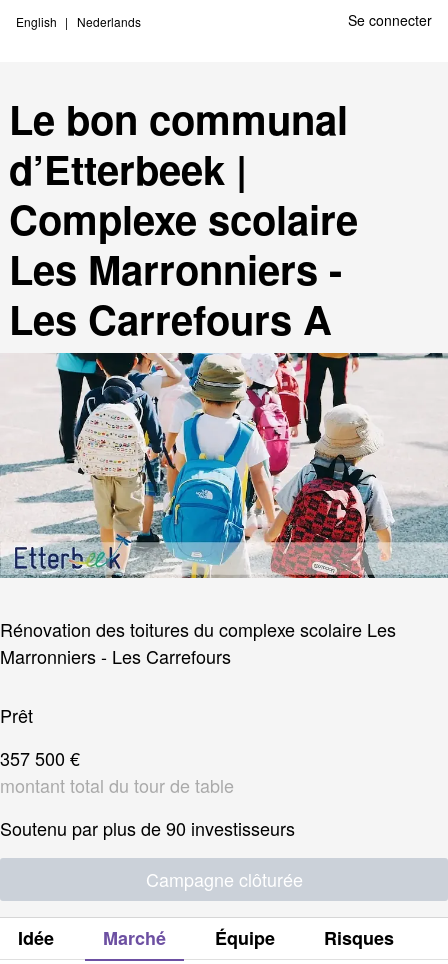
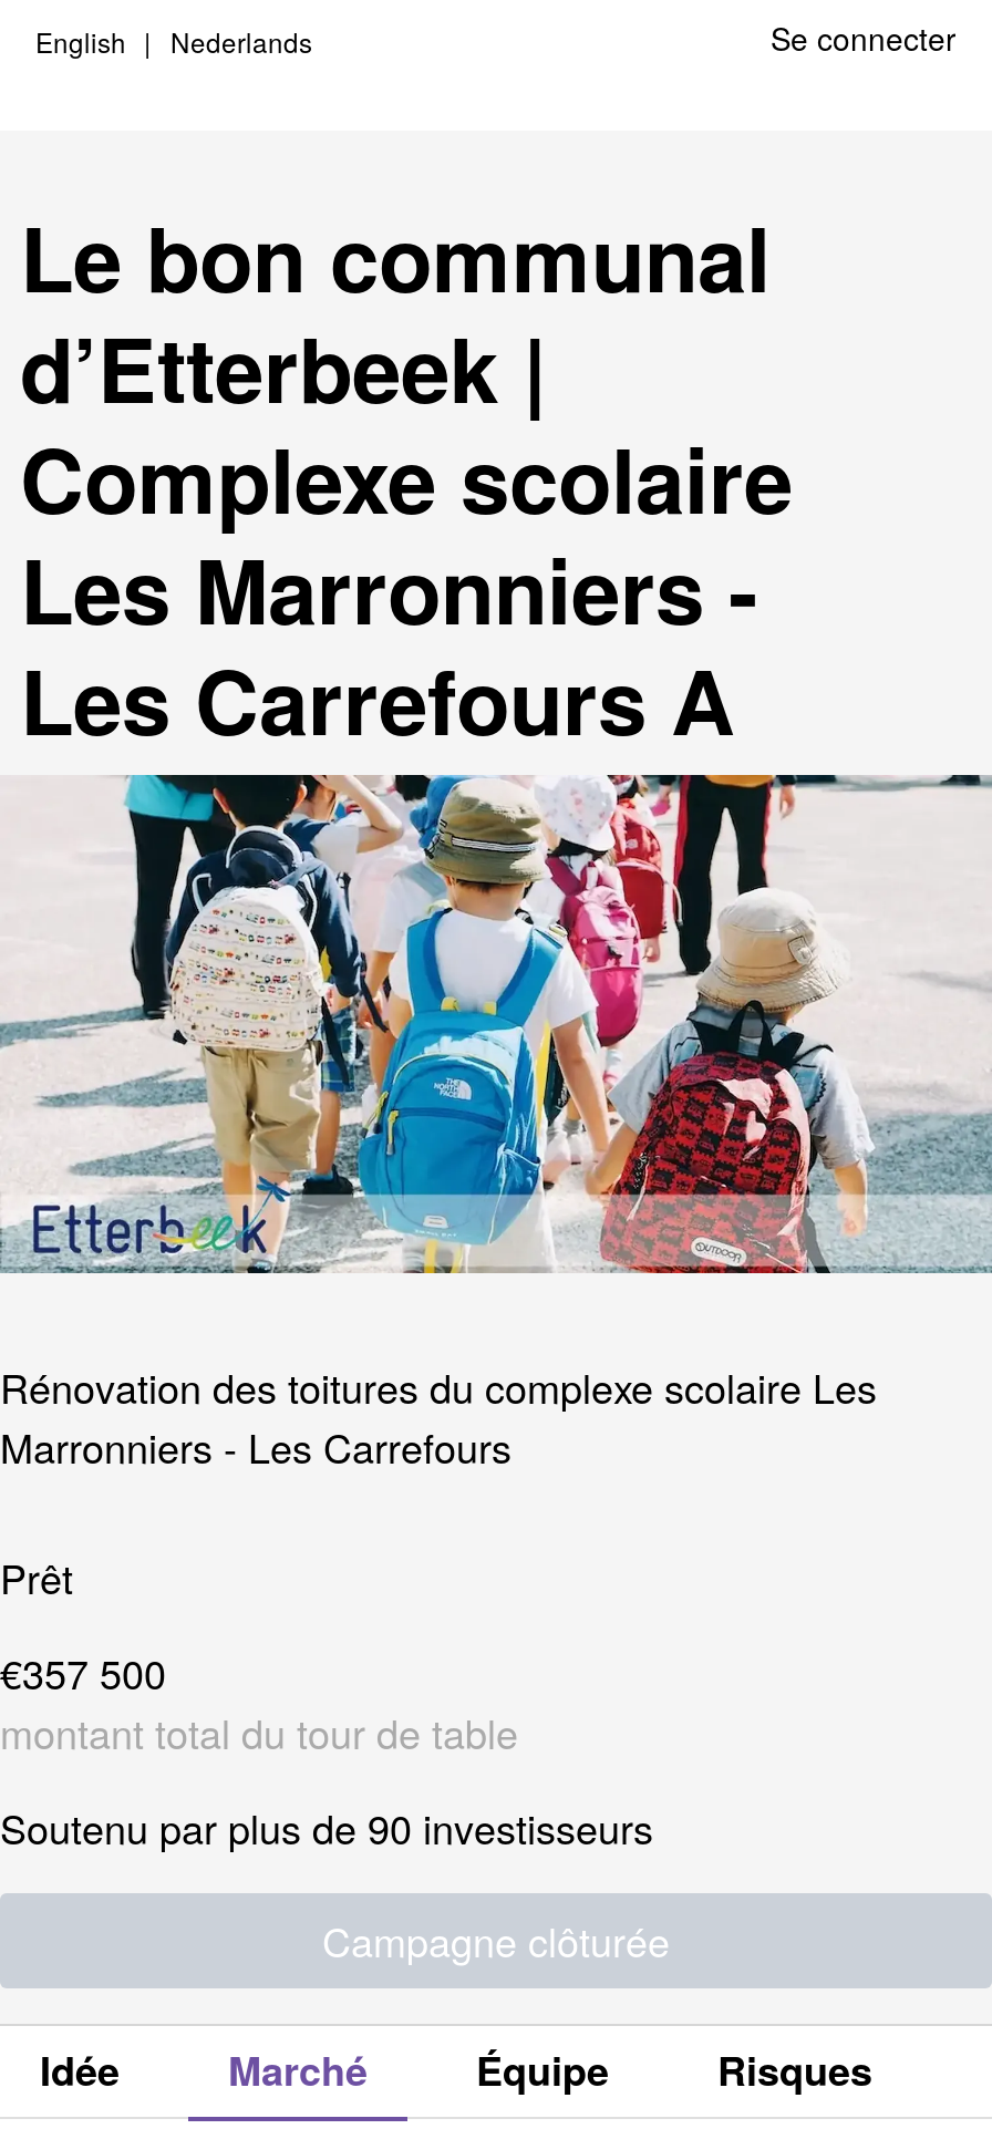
- 357 500 €
+ €357 500
